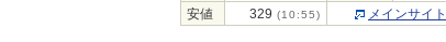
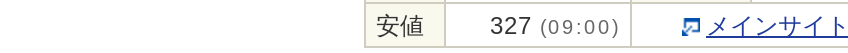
- 329 (10:55)
+ 327 (09:00)
